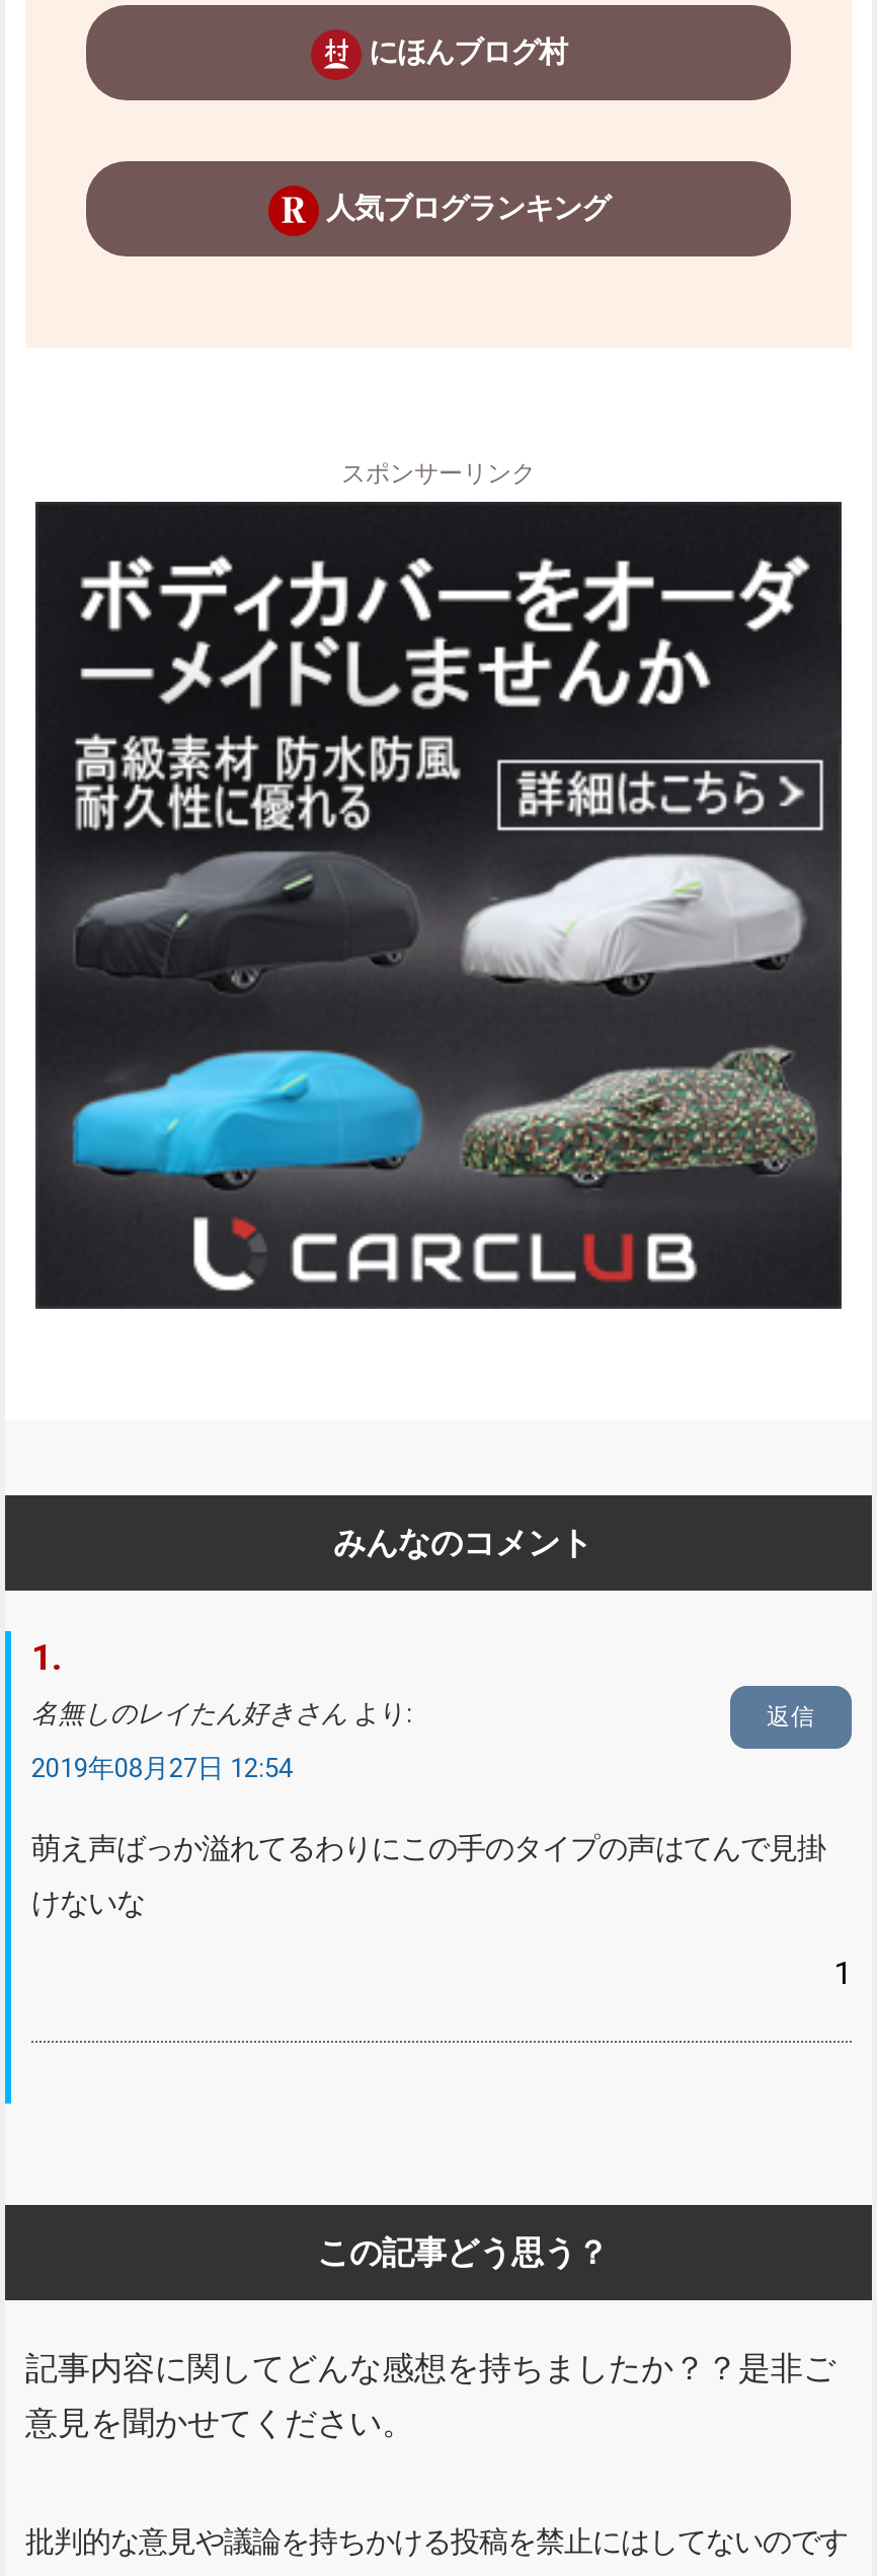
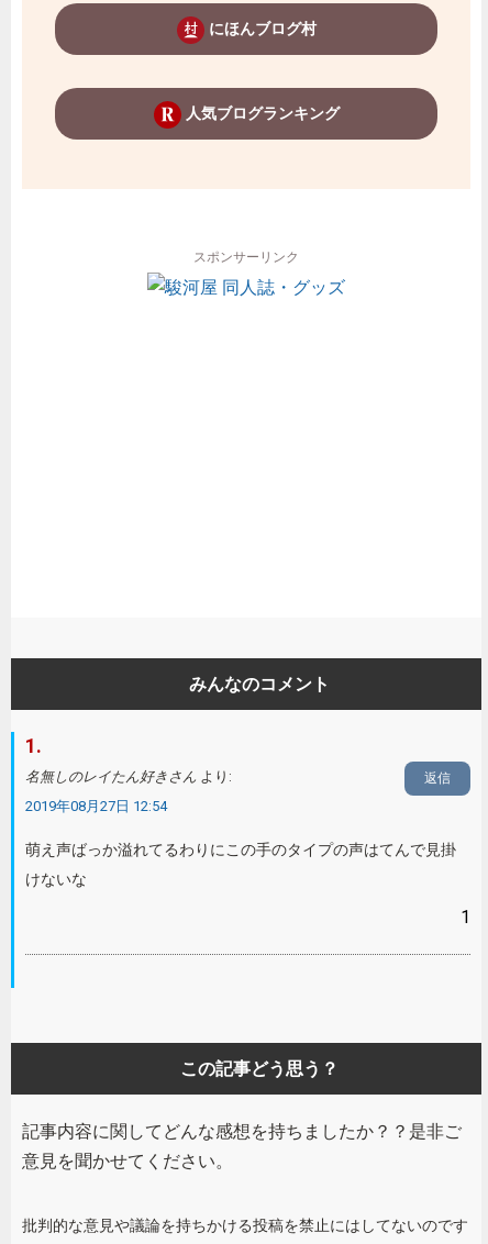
- [image]
